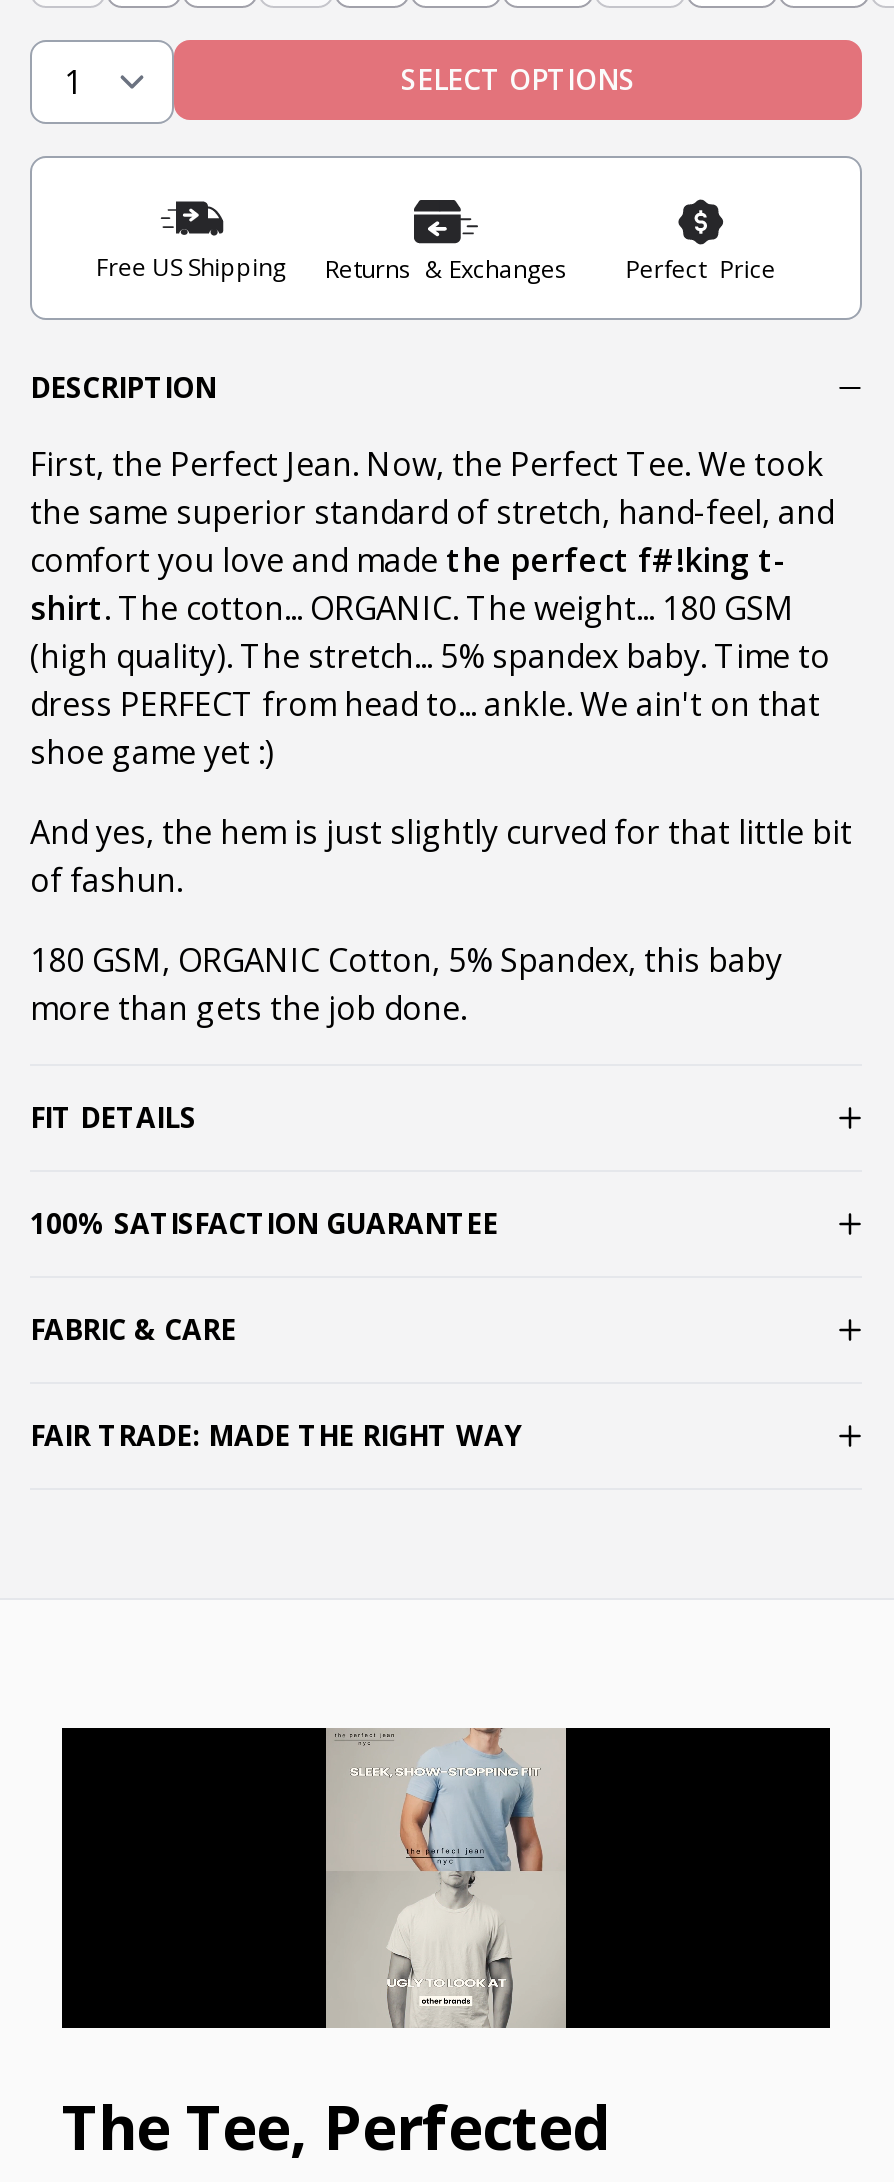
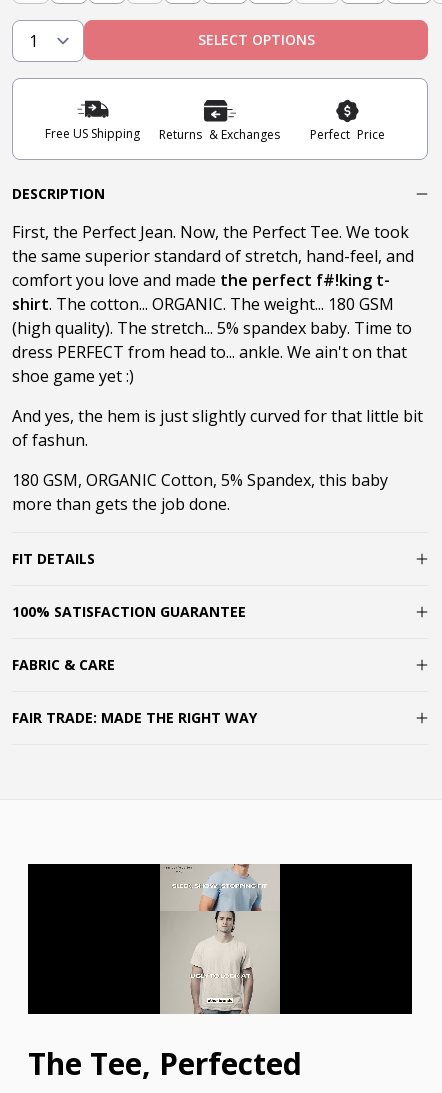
- [image]
+ [image]
